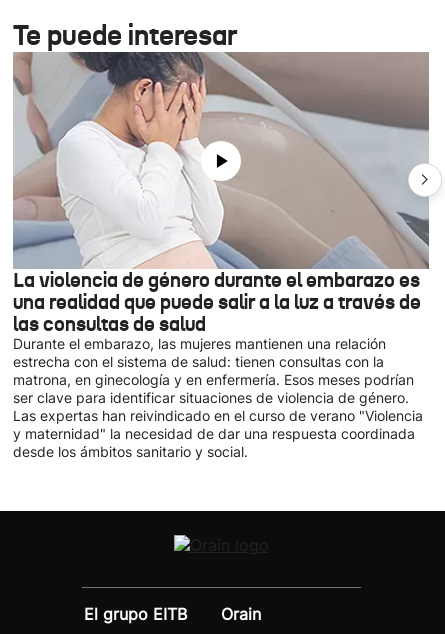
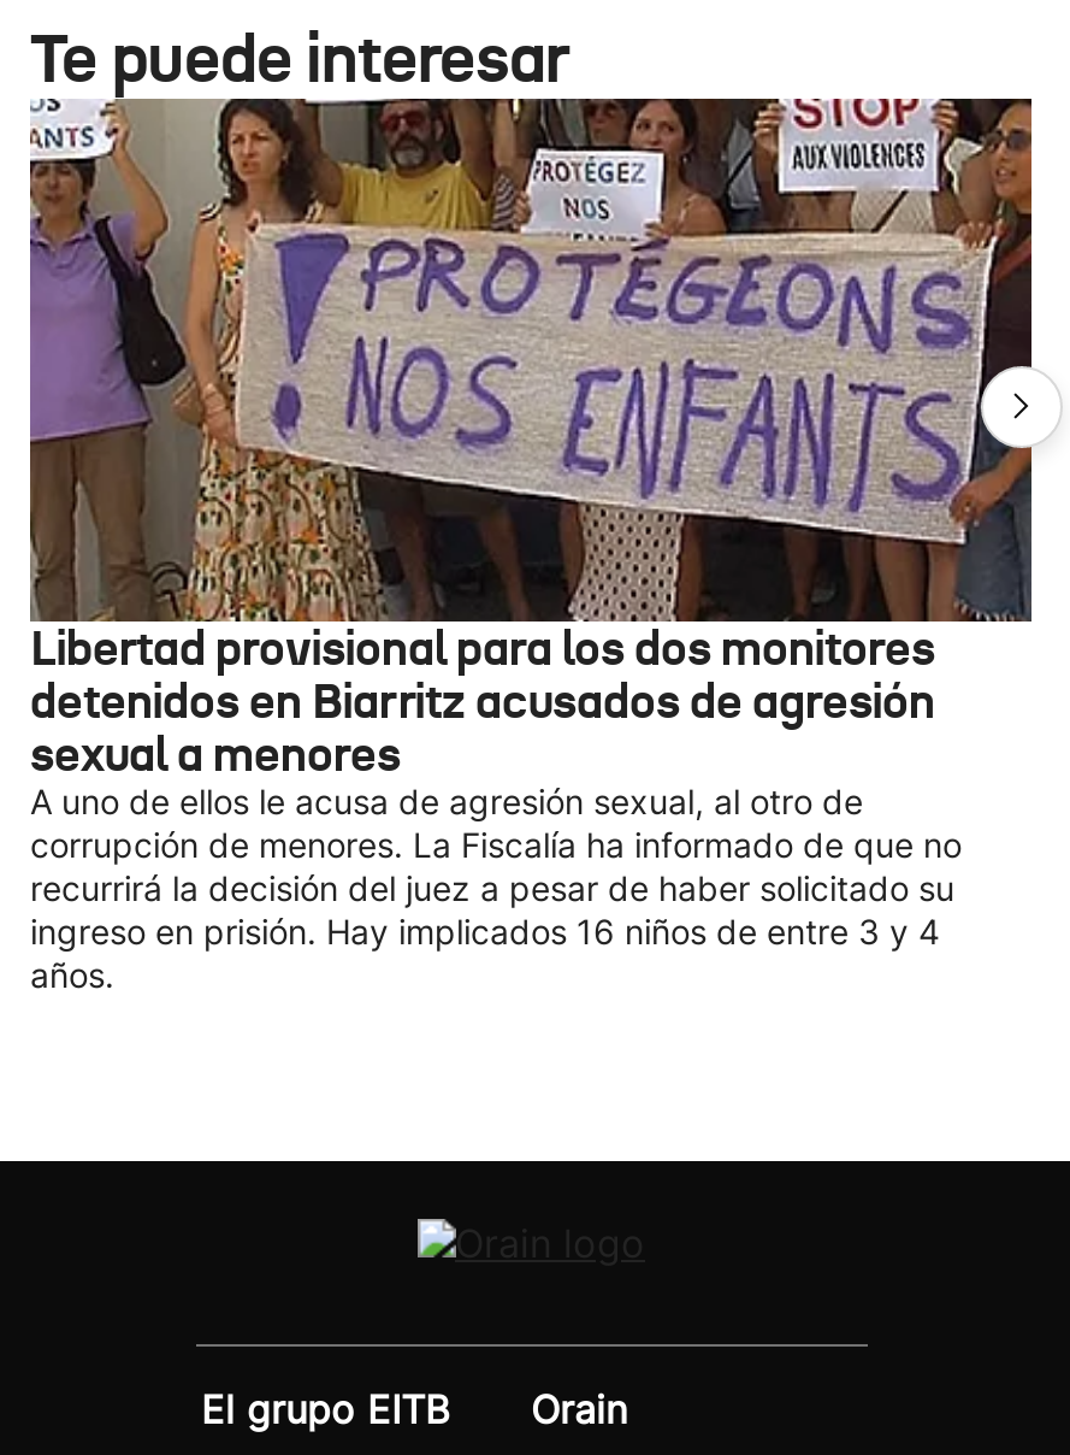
- [image]
- La violencia de género durante el embarazo es
- una realidad que puede salir a la luz a través de
- las consultas de salud
- Durante el embarazo, las mujeres mantienen una relación
- estrecha con el sistema de salud: tienen consultas con la
- matrona, en ginecología y en enfermería. Esos meses podrían
- ser clave para identificar situaciones de violencia de género.
- Las expertas han reivindicado en el curso de verano "Violencia
- y maternidad" la necesidad de dar una respuesta coordinada
- desde los ámbitos sanitario y social.
+ [image]
+ Libertad provisional para los dos monitores
+ detenidos en Biarritz acusados de agresión
+ sexual a menores
+ A uno de ellos le acusa de agresión sexual, al otro de
+ corrupción de menores. La Fiscalía ha informado de que no
+ recurrirá la decisión del juez a pesar de haber solicitado su
+ ingreso en prisión. Hay implicados 16 niños de entre 3 y 4
+ años.
